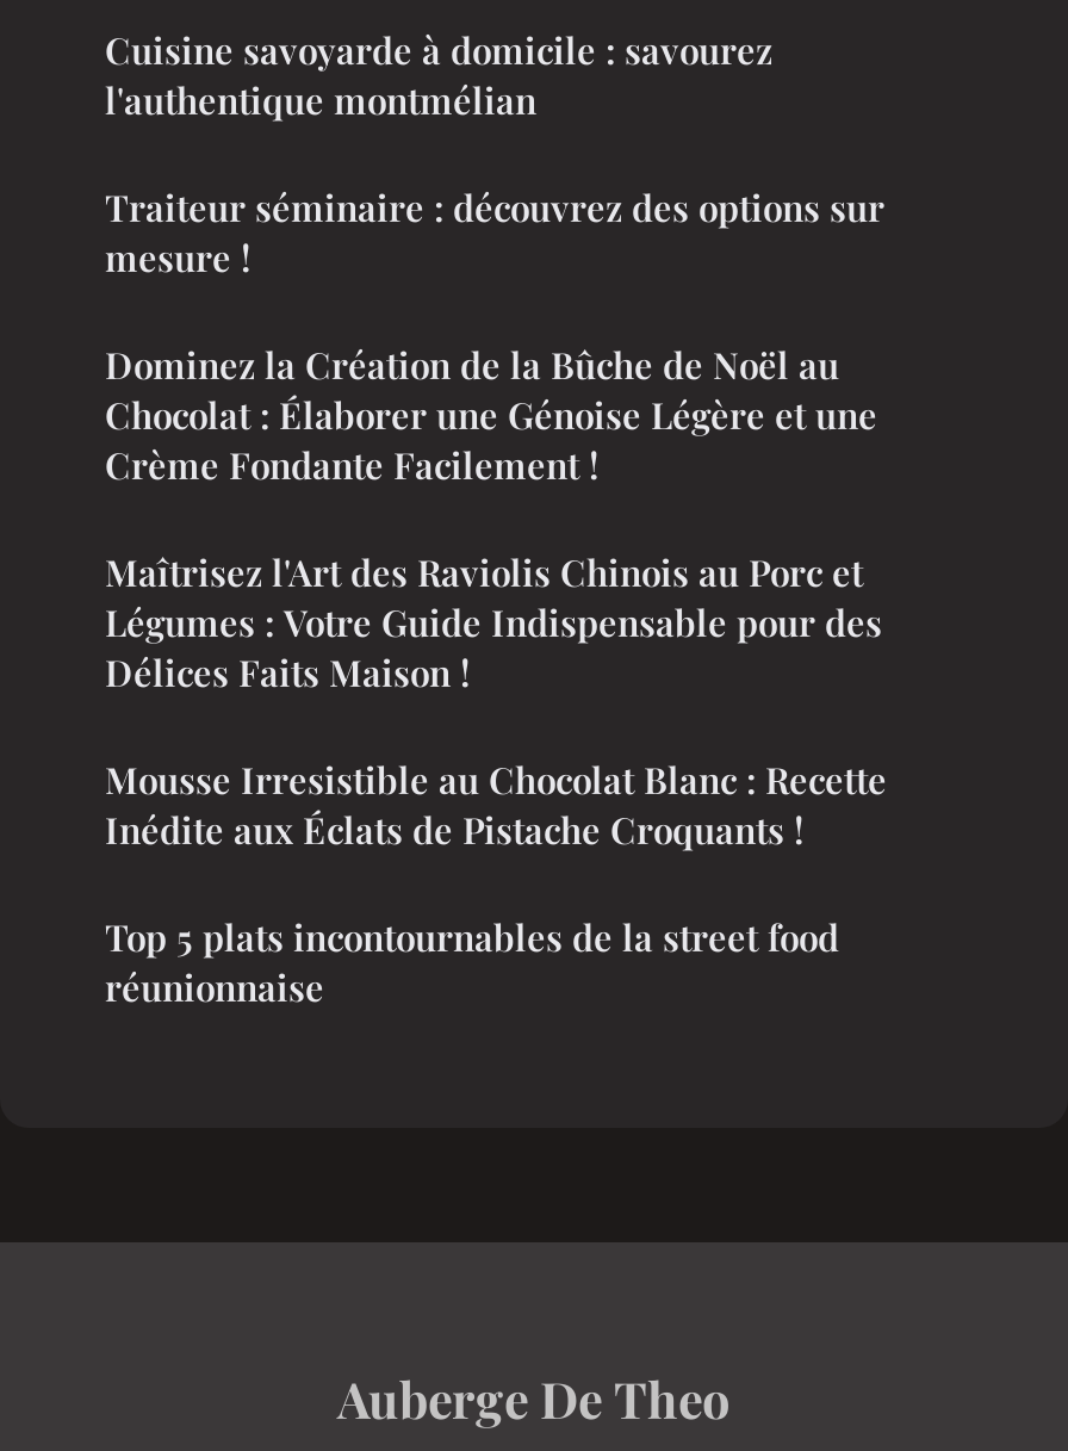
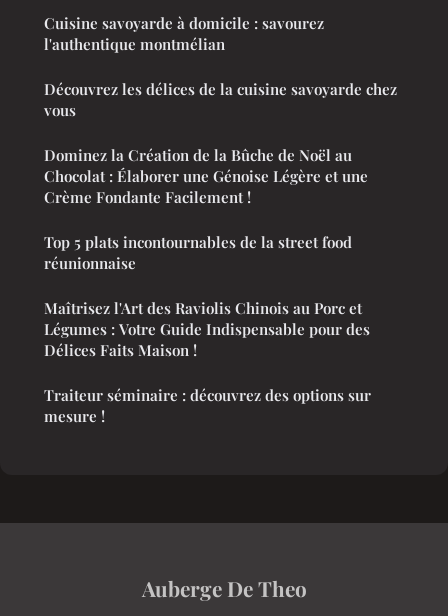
+ Découvrez les délices de la cuisine savoyarde chez
+ vous

moved down: Traiteur séminaire : découvrez des options sur | mesure !

moved down: Maîtrisez l'Art des Raviolis Chinois au Porc et | Légumes : Votre Guide Indispensable pour des | Délices Faits Maison !

- Mousse Irresistible au Chocolat Blanc : Recette
- Inédite aux Éclats de Pistache Croquants !

moved up: Top 5 plats incontournables de la street food | réunionnaise
